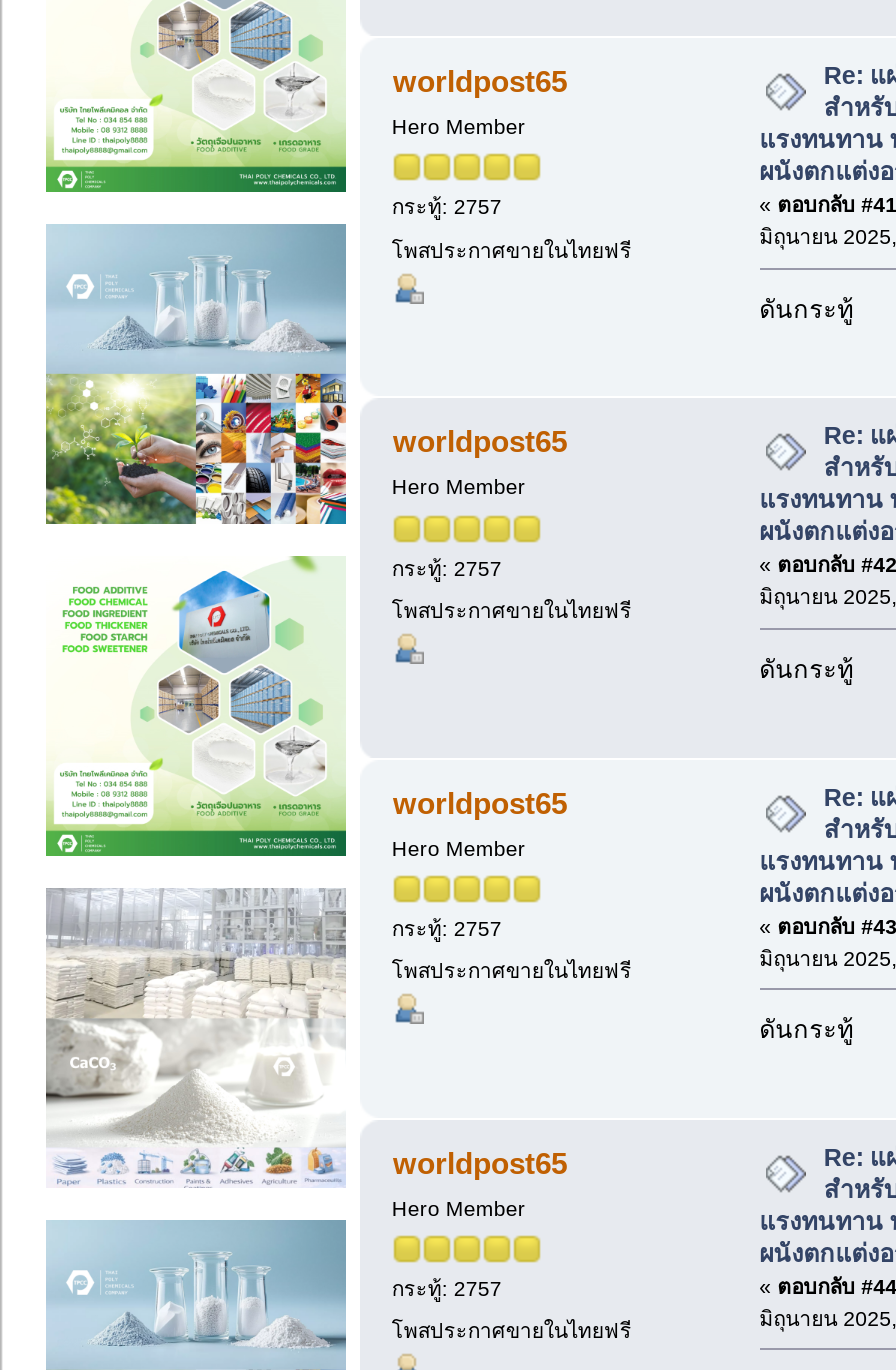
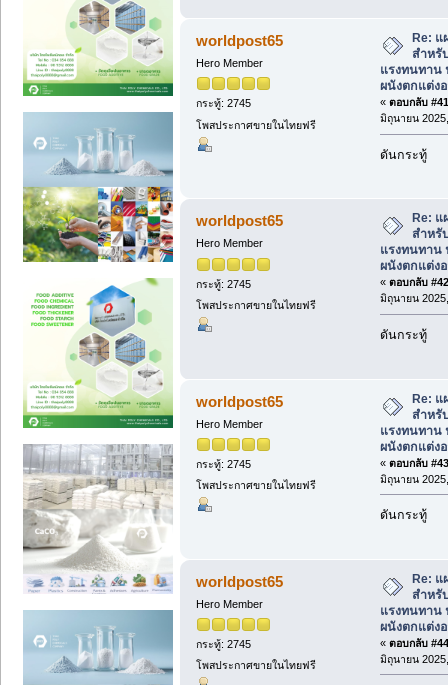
- กระทู้: 2757
+ กระทู้: 2745

- กระทู้: 2757
+ กระทู้: 2745

- กระทู้: 2757
+ กระทู้: 2745

- กระทู้: 2757
+ กระทู้: 2745
